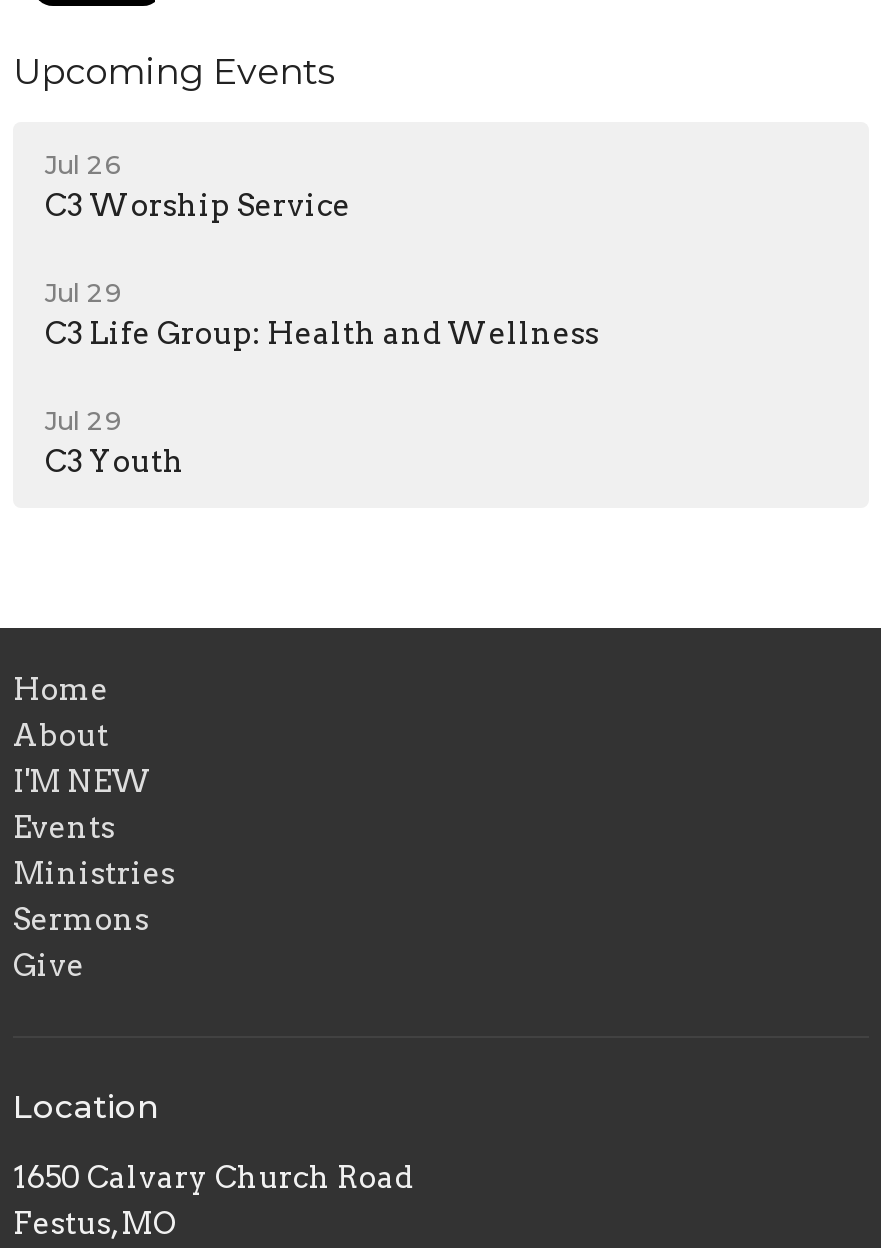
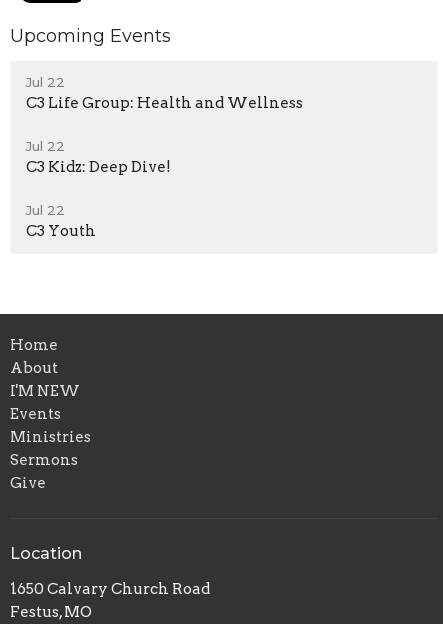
- Jul 26
- C3 Worship Service
- Jul 29
+ Jul 22

moved up: C3 Life Group: Health and Wellness

- Jul 29
+ Jul 22
+ C3 Kidz: Deep Dive!
+ Jul 22
